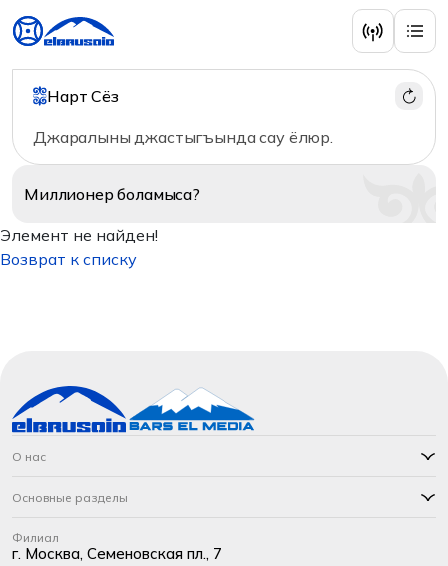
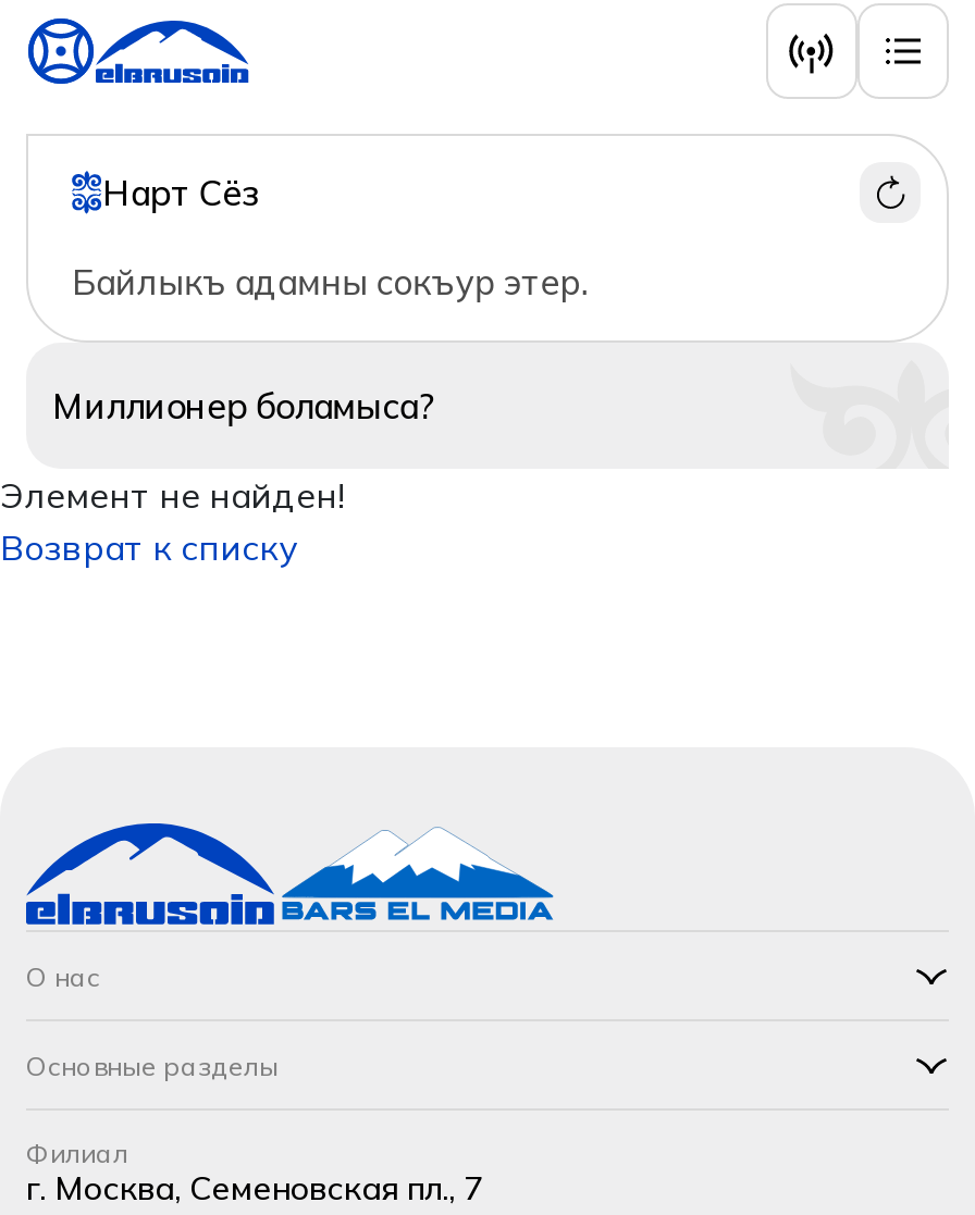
- Джаралыны джастыгъында сау ёлюр.
+ Байлыкъ адамны сокъур этер.
